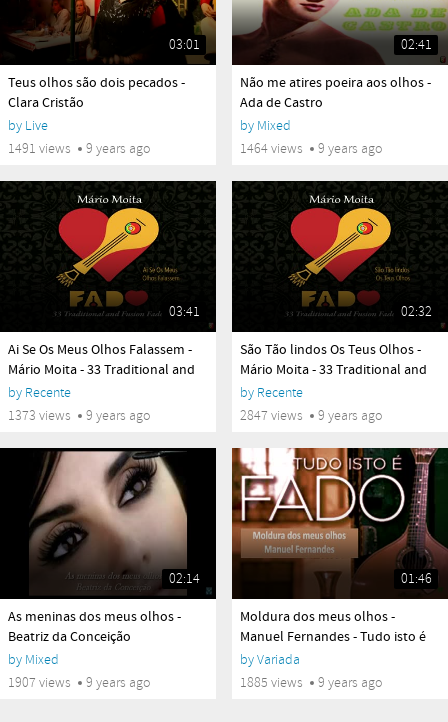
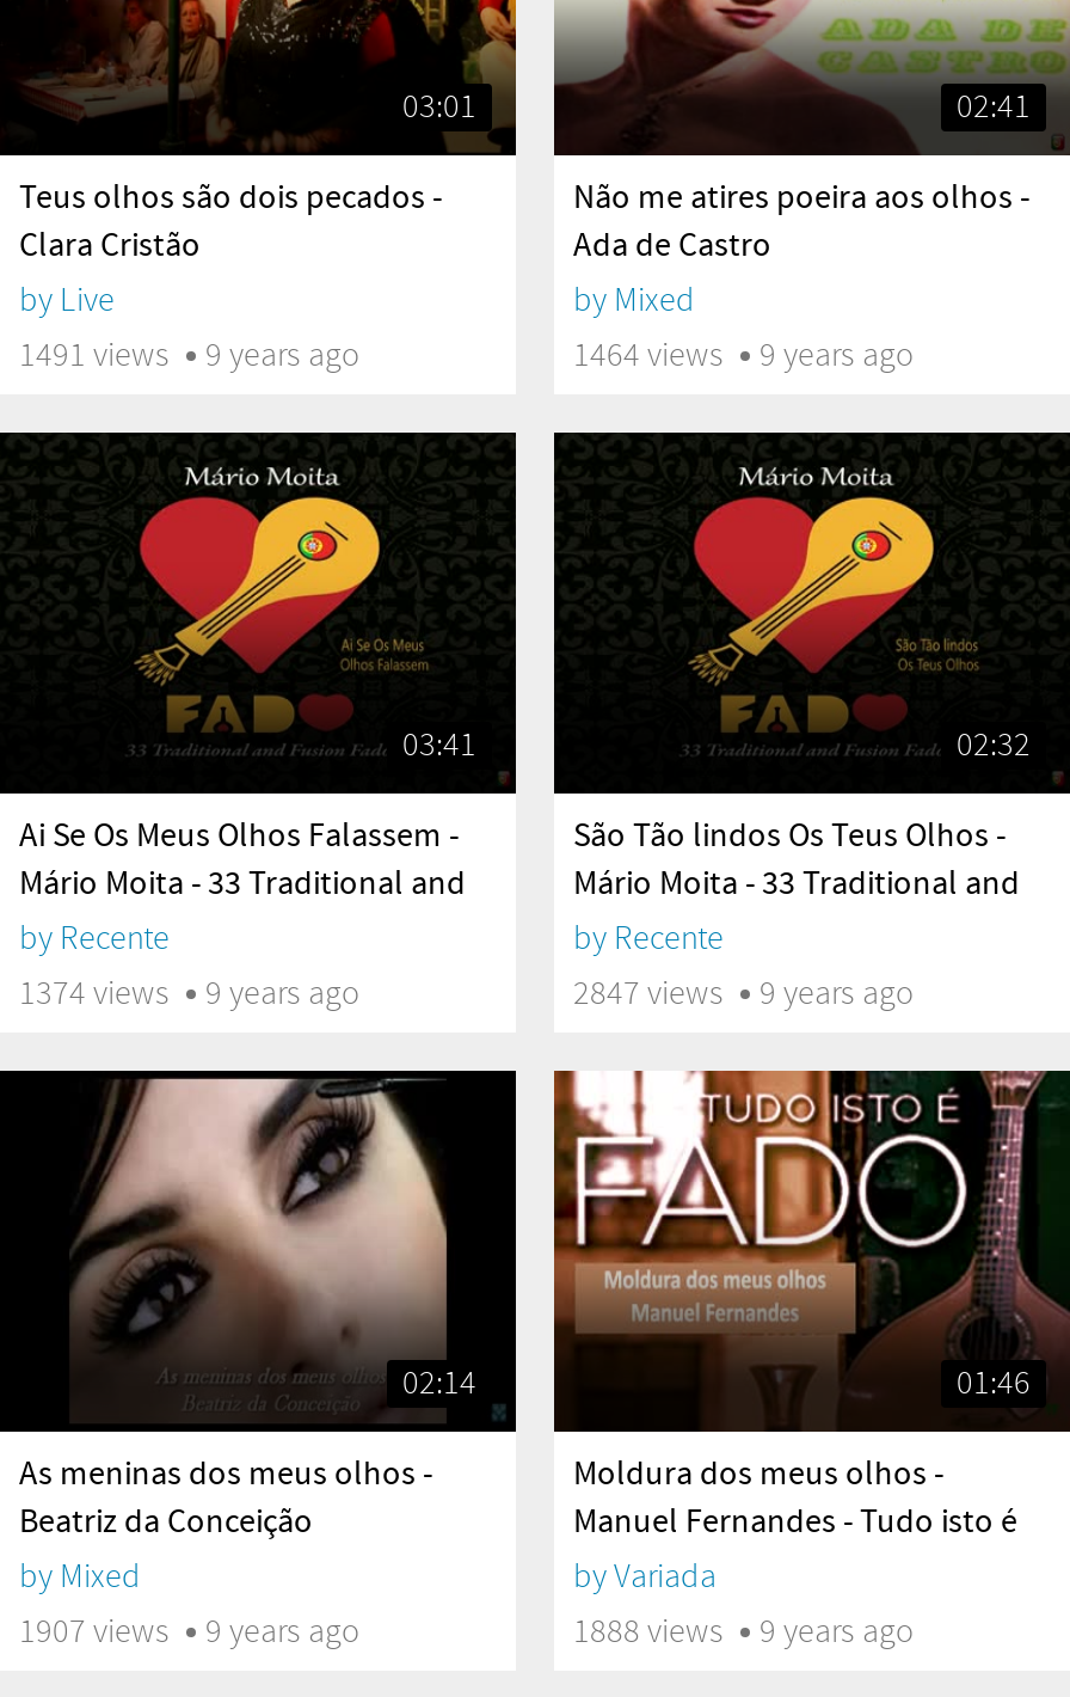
- 1373 views 9 years ago
+ 1374 views 9 years ago

- 1885 views 9 years ago
+ 1888 views 9 years ago
